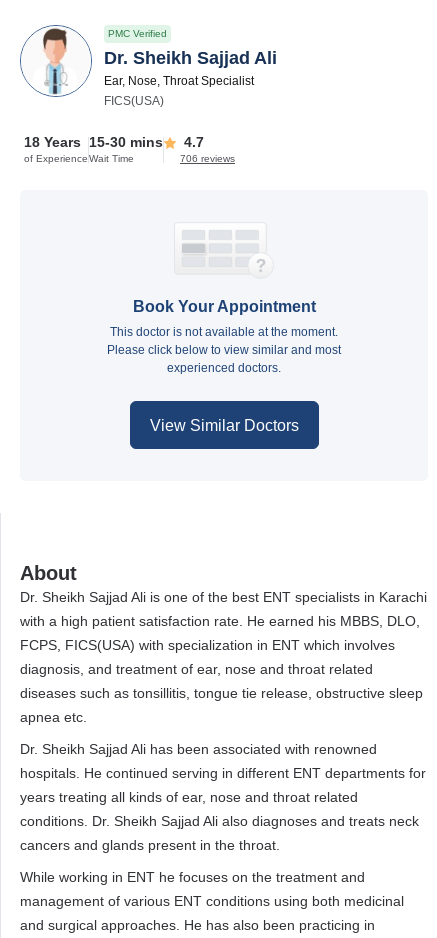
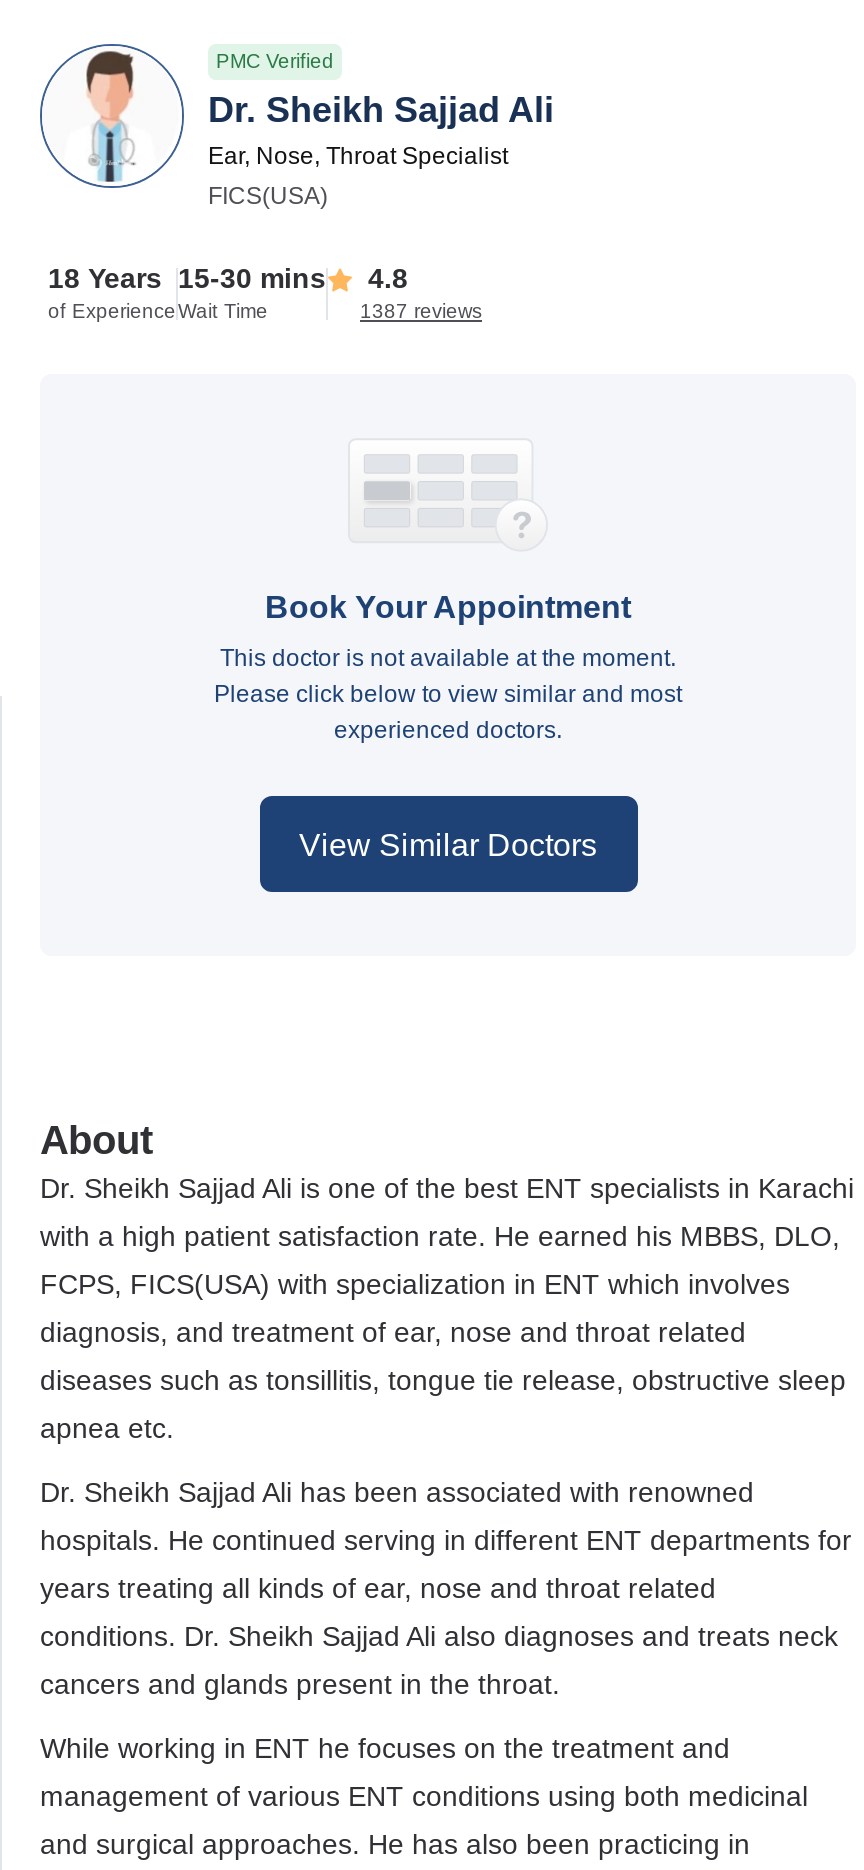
- 18 Years 15-30 mins 4.7
+ 18 Years 15-30 mins 4.8

- 706 reviews
+ 1387 reviews
